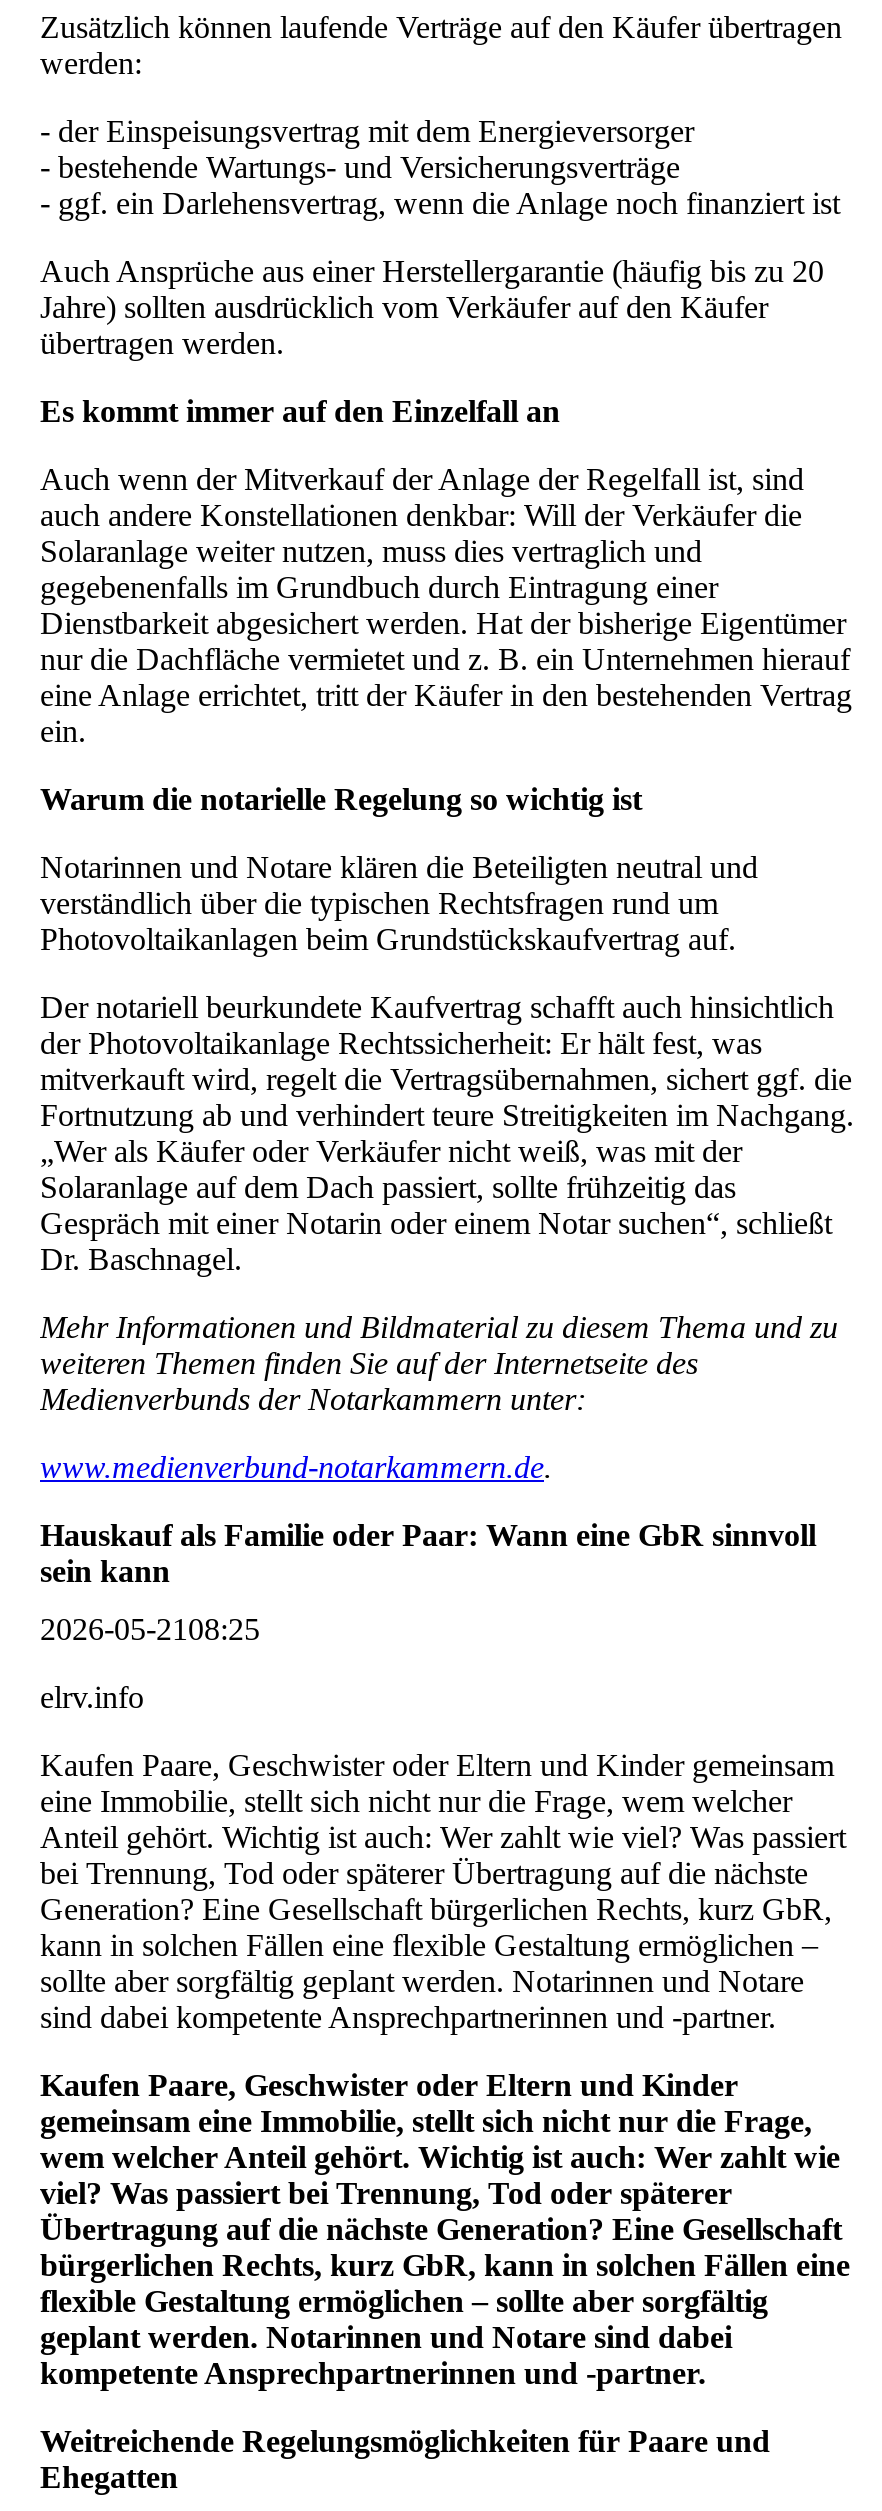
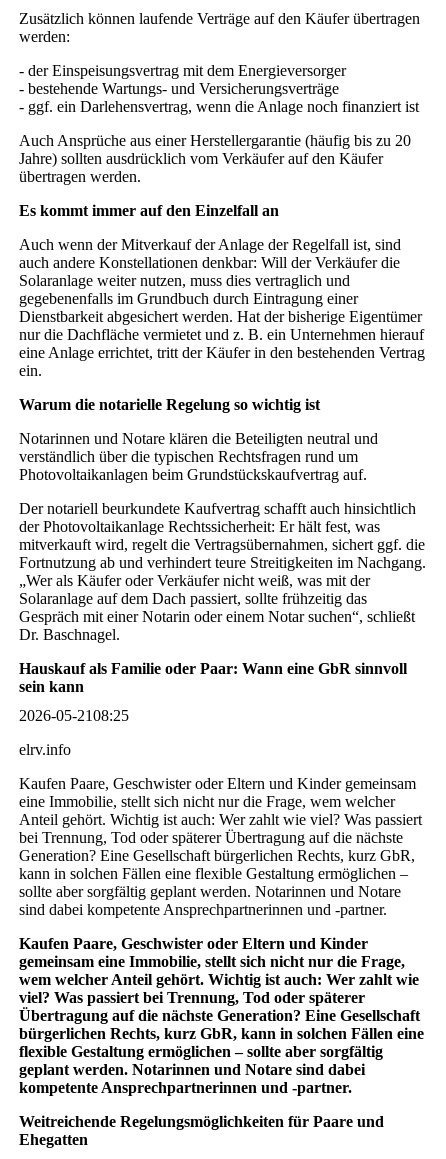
- Mehr Informationen und Bildmaterial zu diesem Thema und zu
- weiteren Themen finden Sie auf der Internetseite des
- Medienverbunds der Notarkammern unter:
- www.medienverbund-notarkammern.de.
